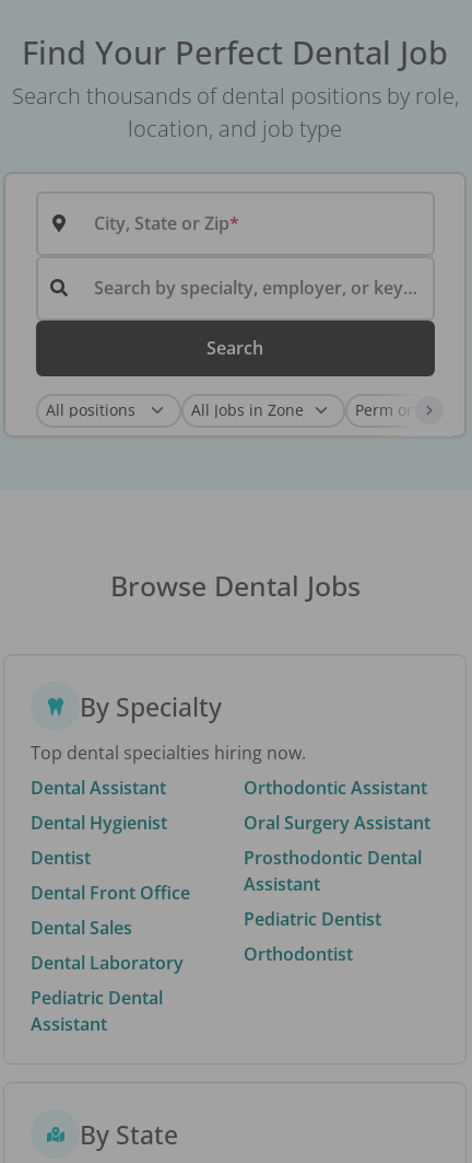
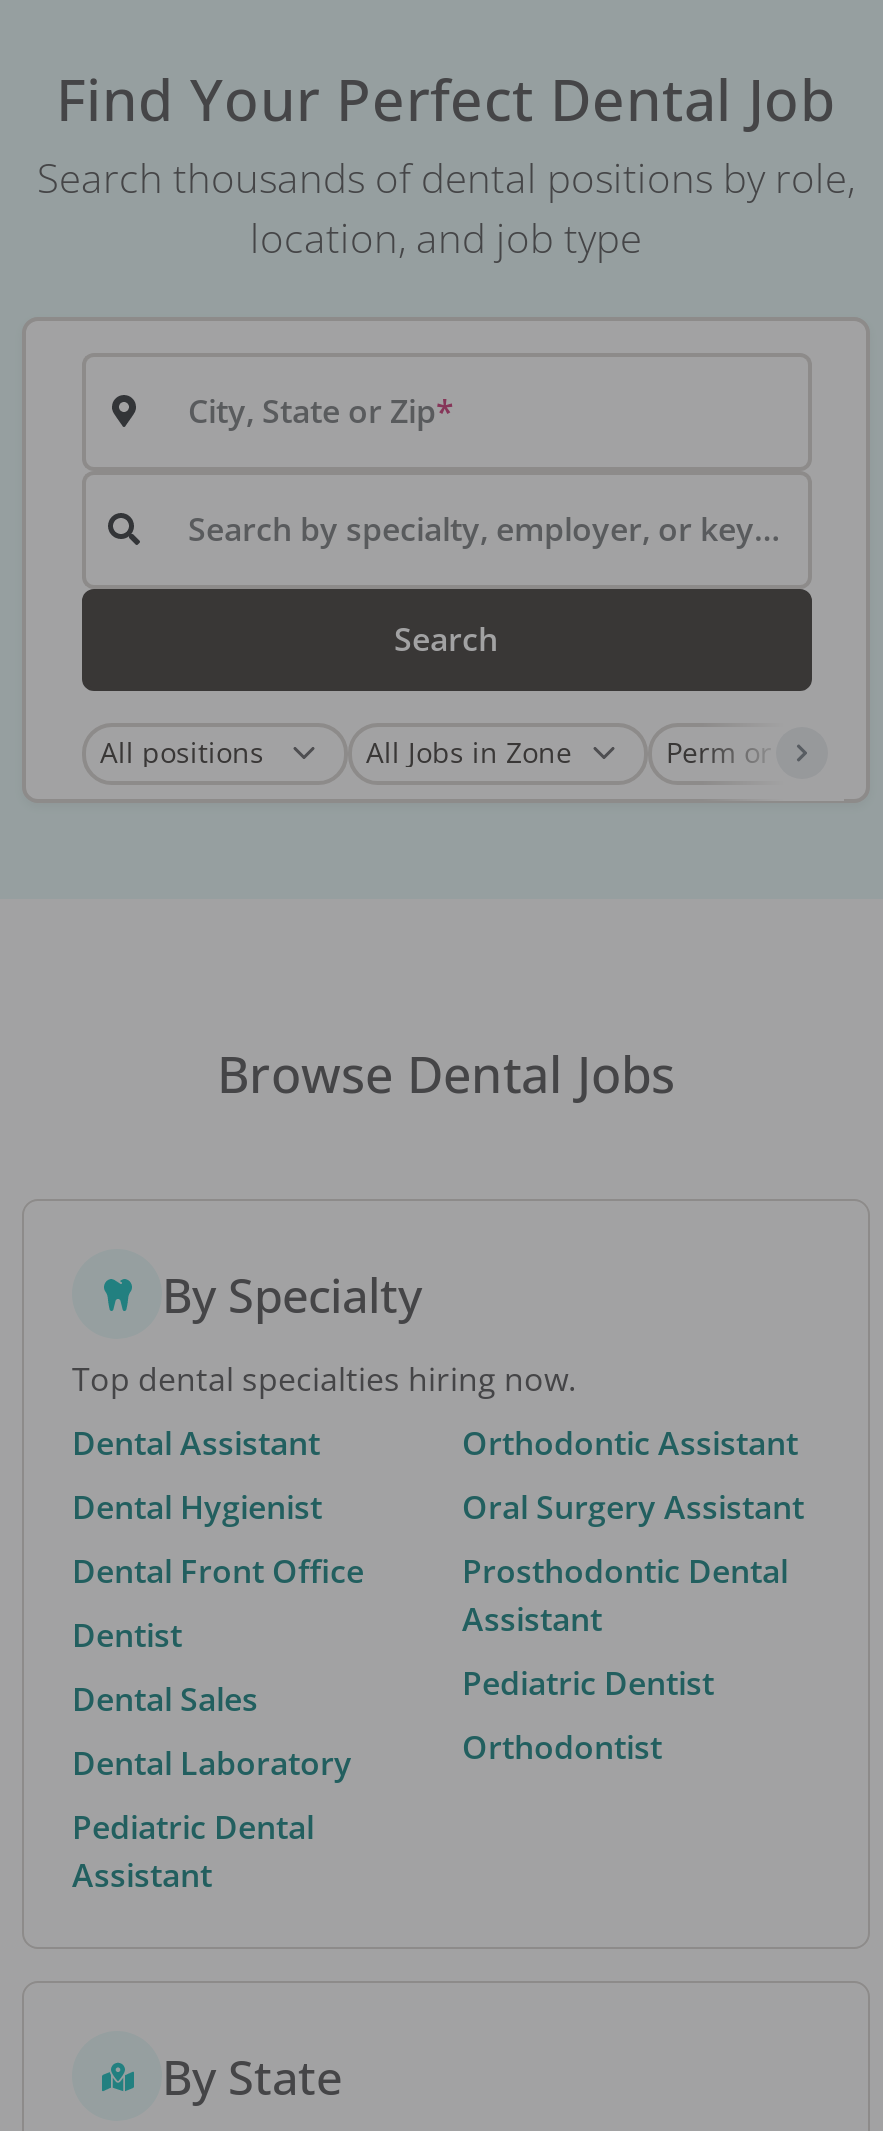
moved down: Dentist

moved up: Dental Front Office
